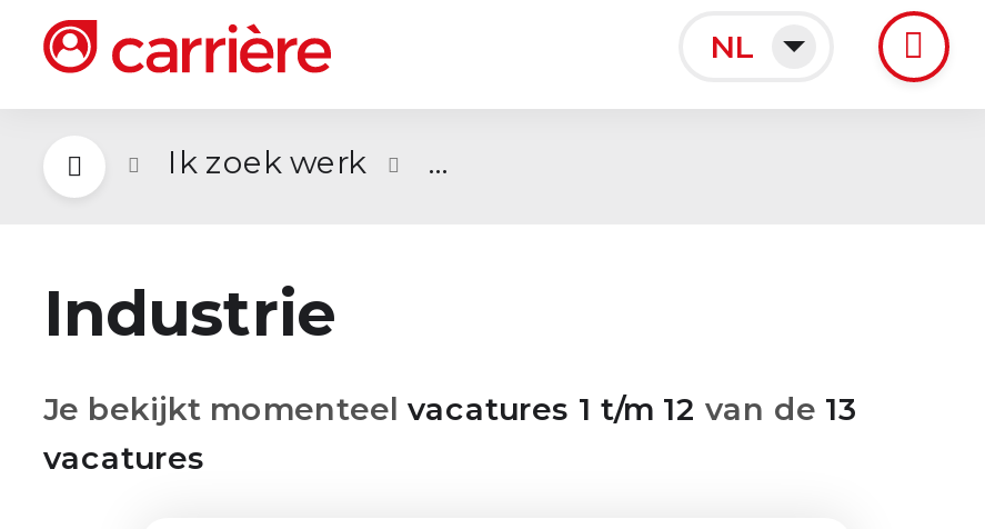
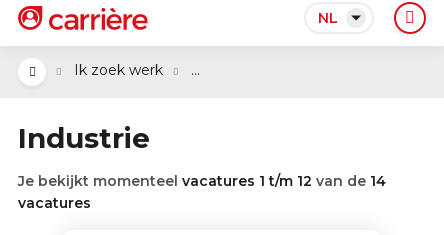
- Je bekijkt momenteel vacatures 1 t/m 12 van de 13
+ Je bekijkt momenteel vacatures 1 t/m 12 van de 14
